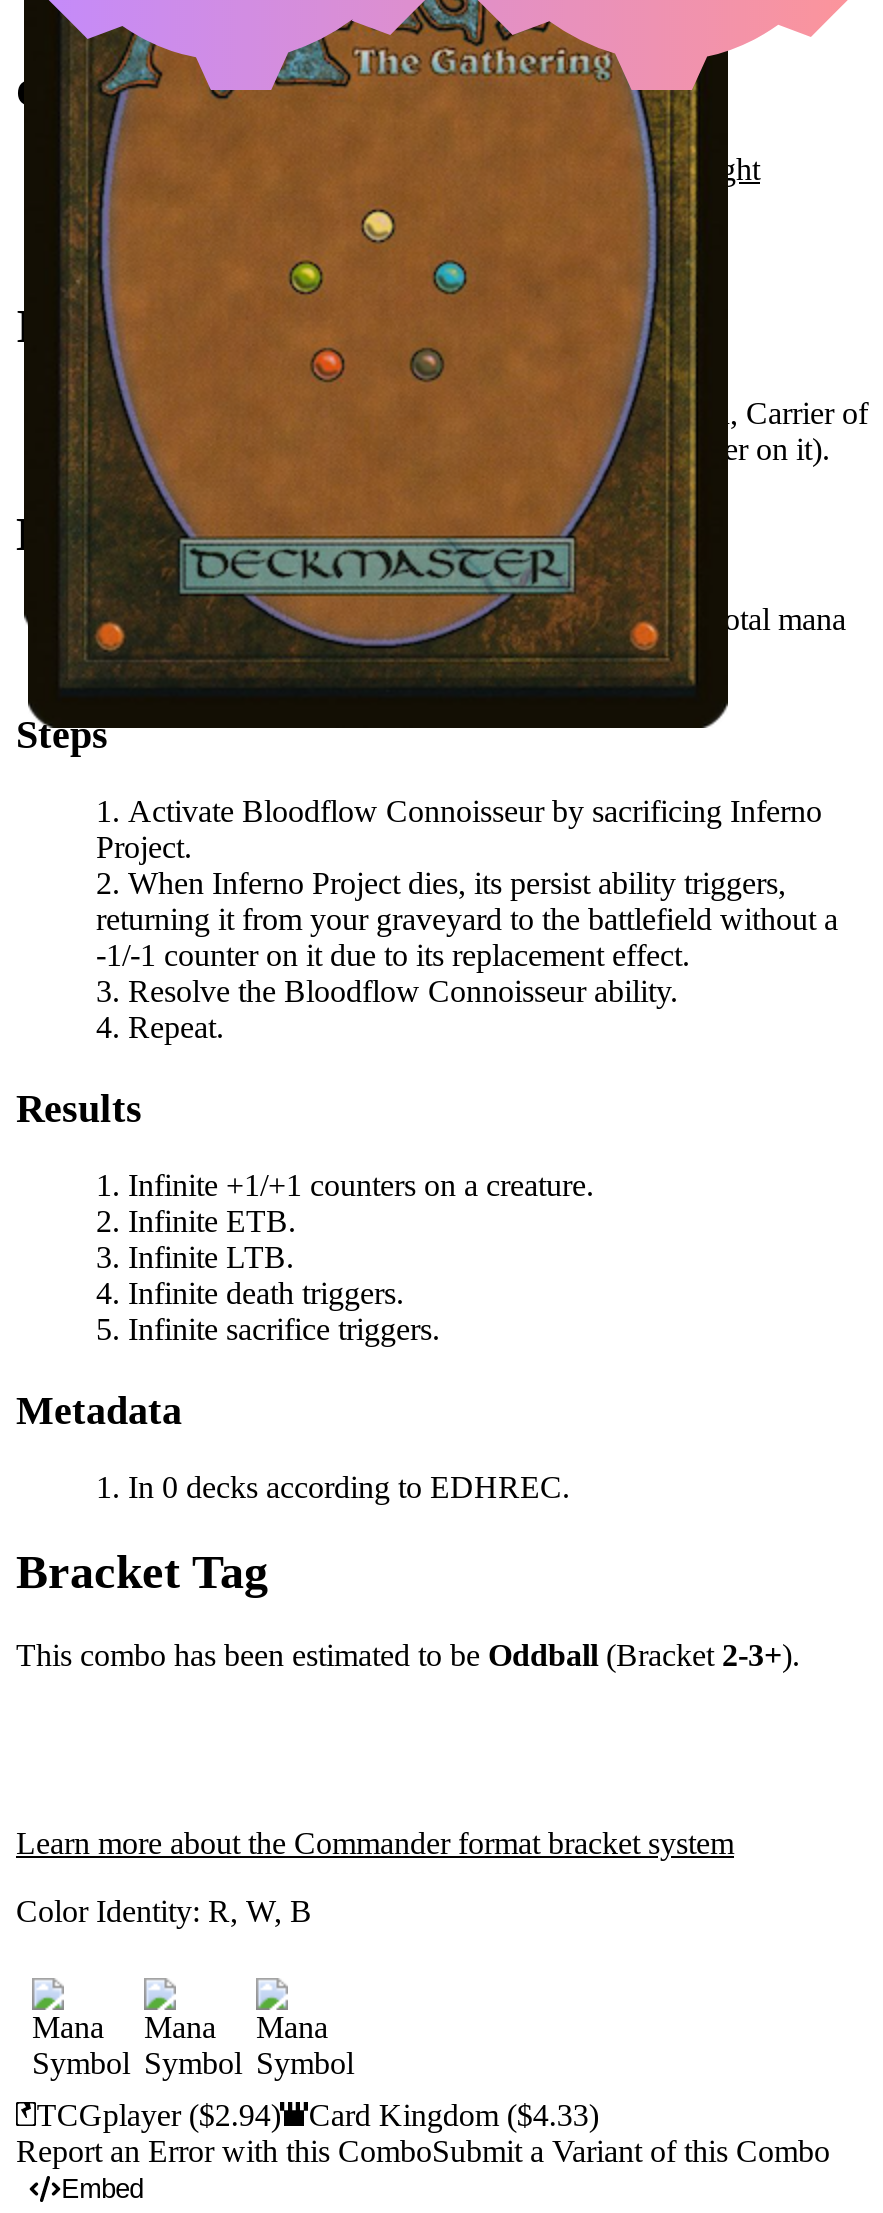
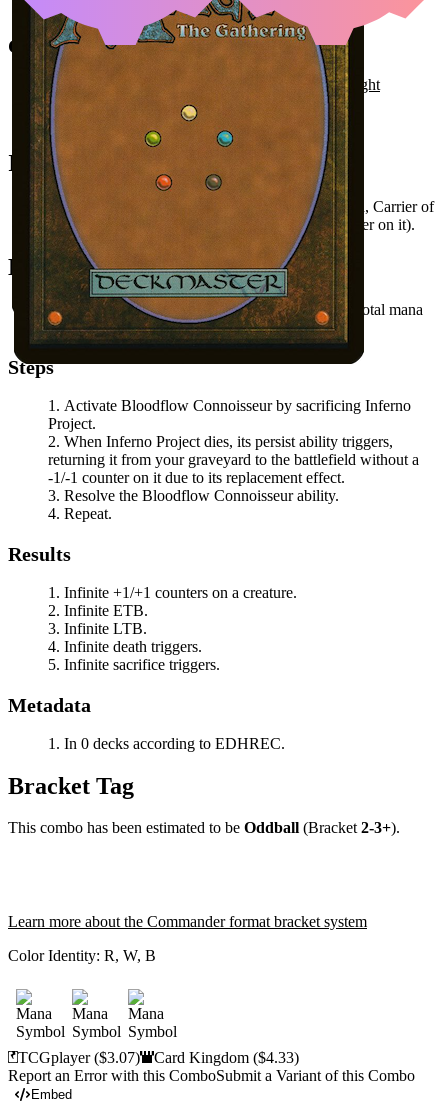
- TCGplayer ($2.94) Card Kingdom ($4.33)
+ TCGplayer ($3.07) Card Kingdom ($4.33)
